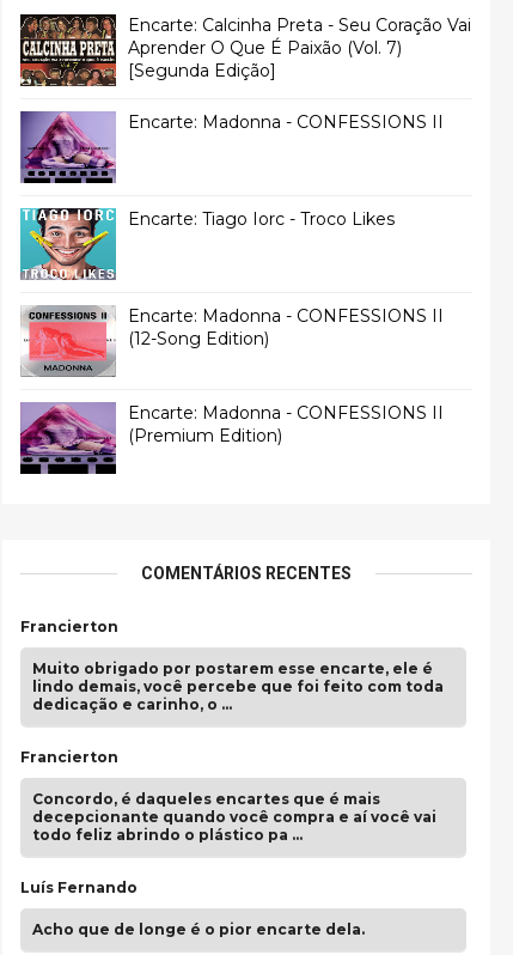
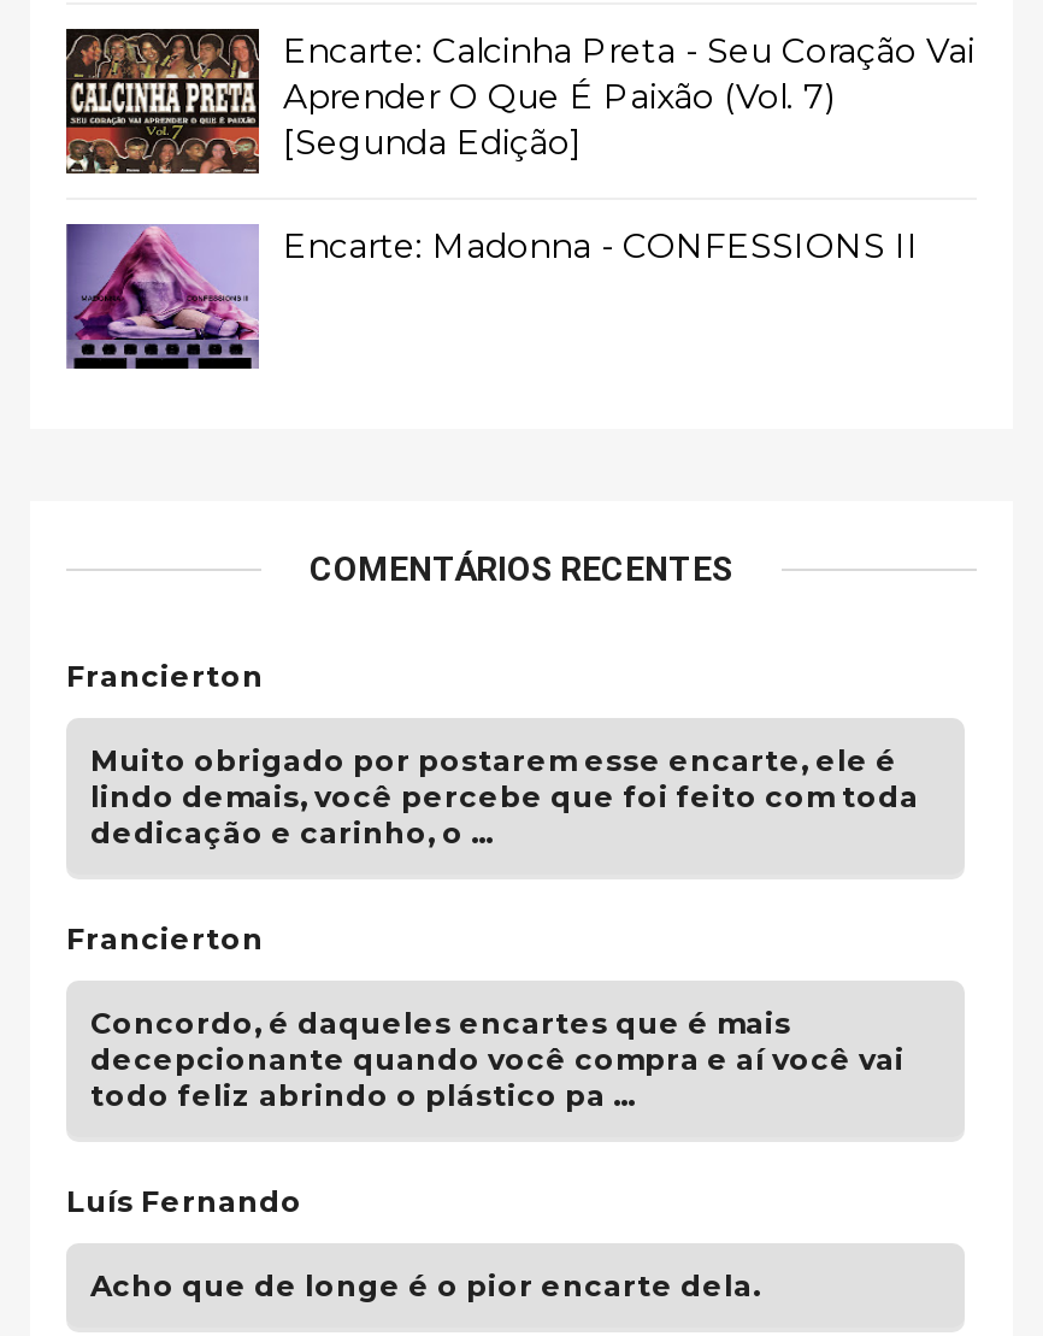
- [image]
- Encarte: Tiago Iorc - Troco Likes

- [image]
- Encarte: Madonna - CONFESSIONS II
- (12-Song Edition)
- Encarte: Madonna - CONFESSIONS II
- (Premium Edition)

- [image]
